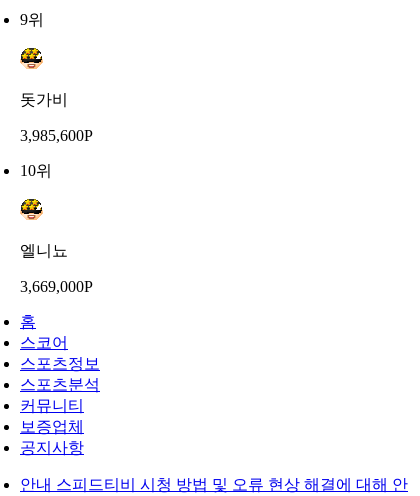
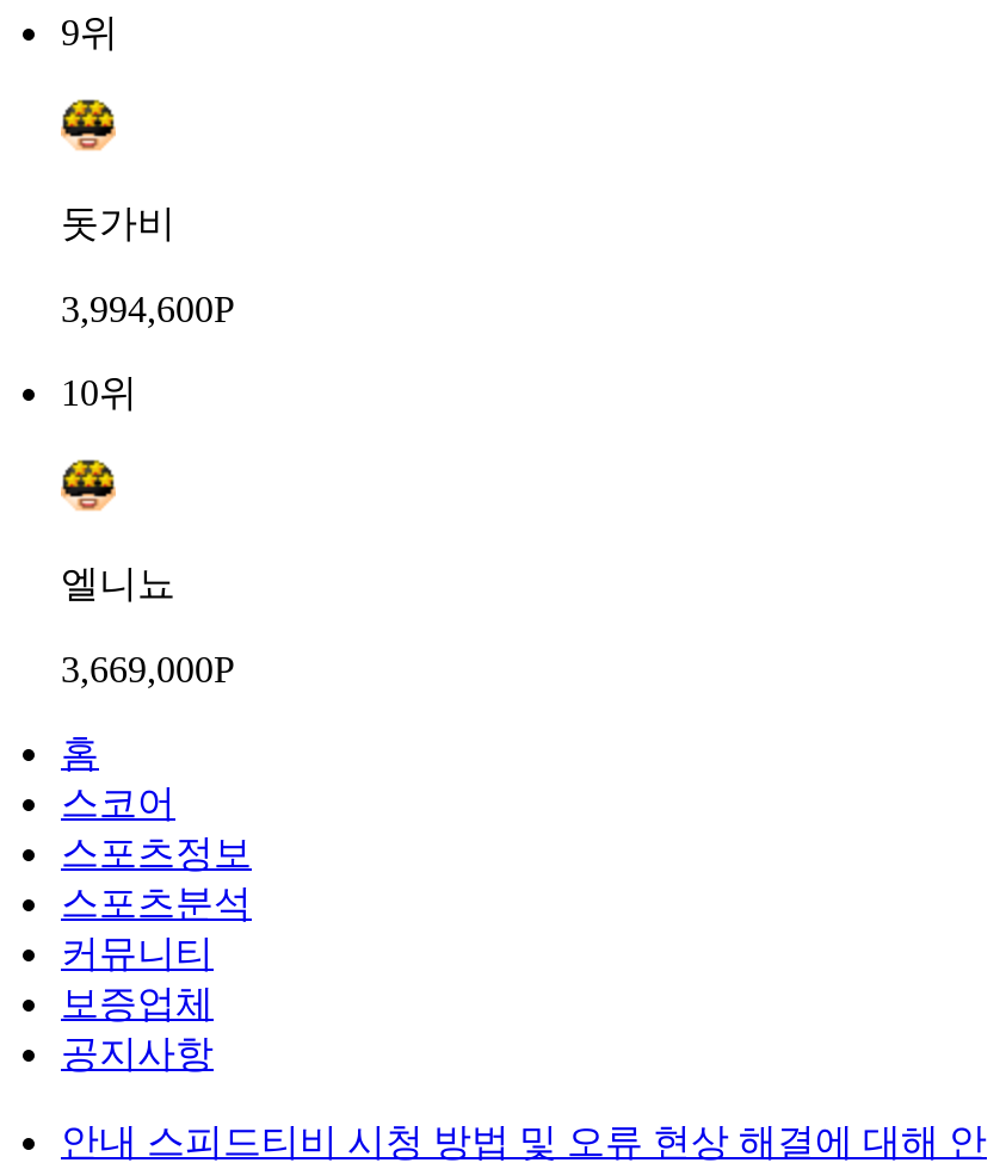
- 3,985,600P
+ 3,994,600P
